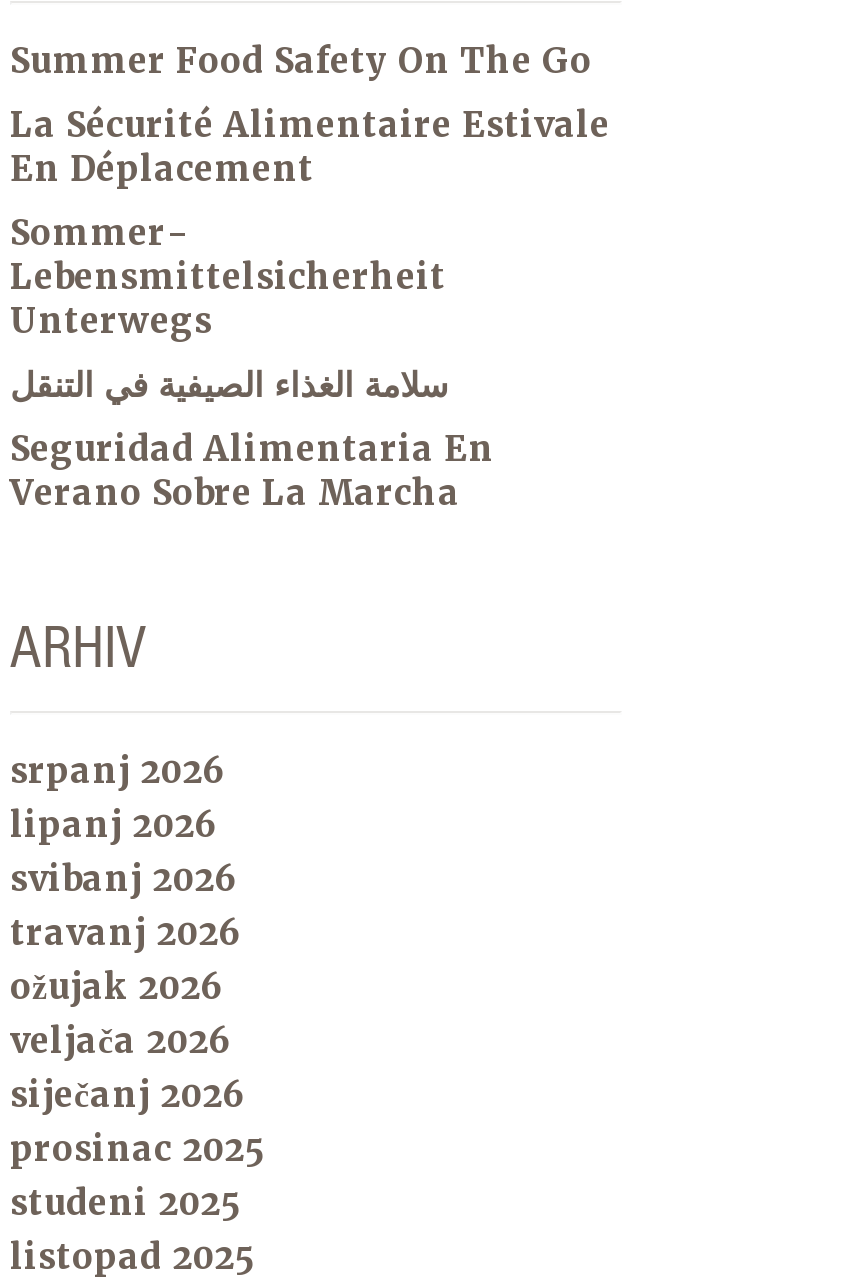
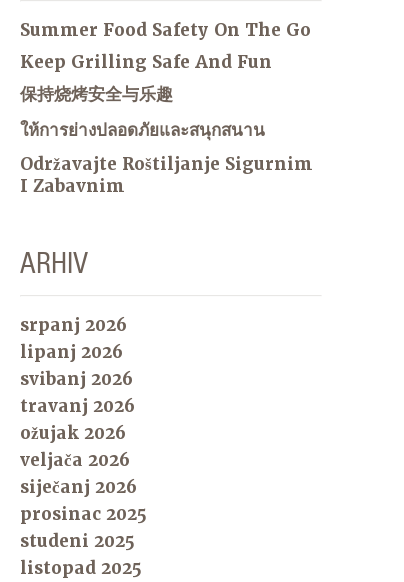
- La Sécurité Alimentaire Estivale
- En Déplacement
+ Keep Grilling Safe And Fun

- Sommer-
- Lebensmittelsicherheit
- Unterwegs
+ 保持烧烤安全与乐趣

- سلامة الغذاء الصيفية في التنقل
+ ให้การย่างปลอดภัยและสนุกสนาน

- Seguridad Alimentaria En
- Verano Sobre La Marcha
+ Održavajte Roštiljanje Sigurnim
+ I Zabavnim
